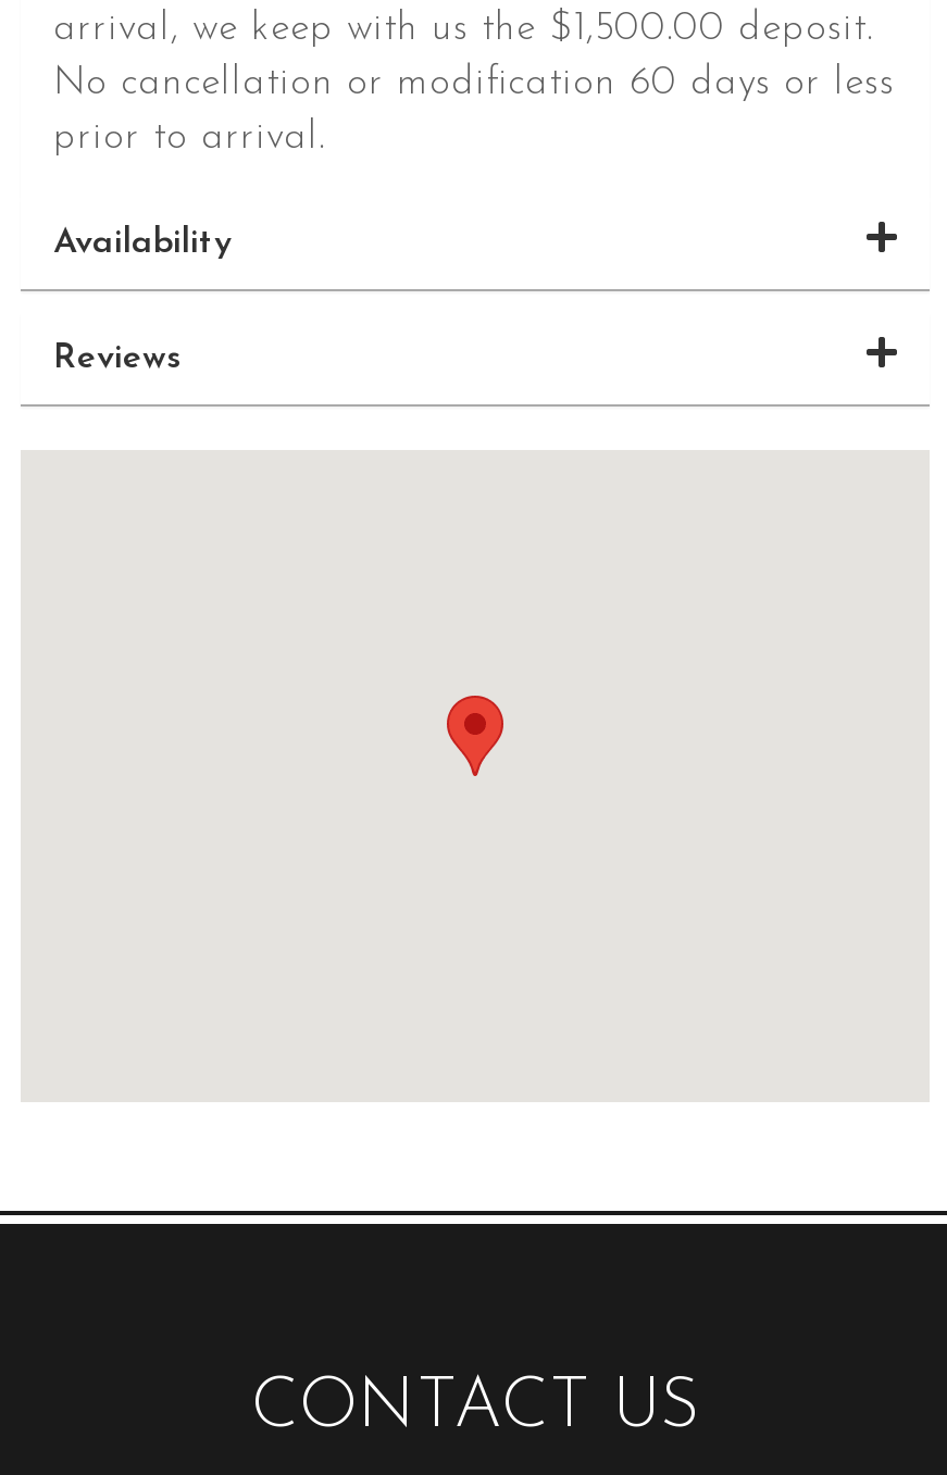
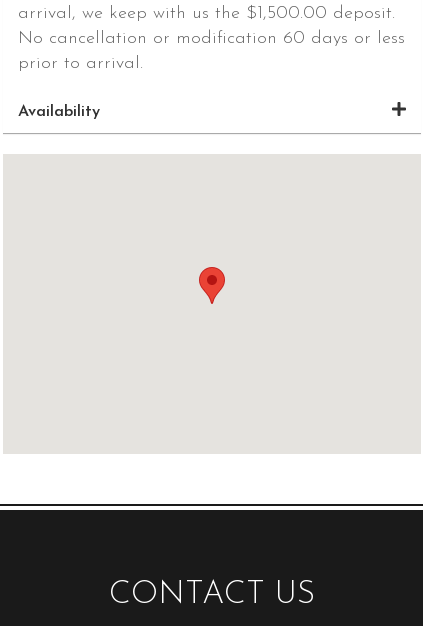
- Reviews
